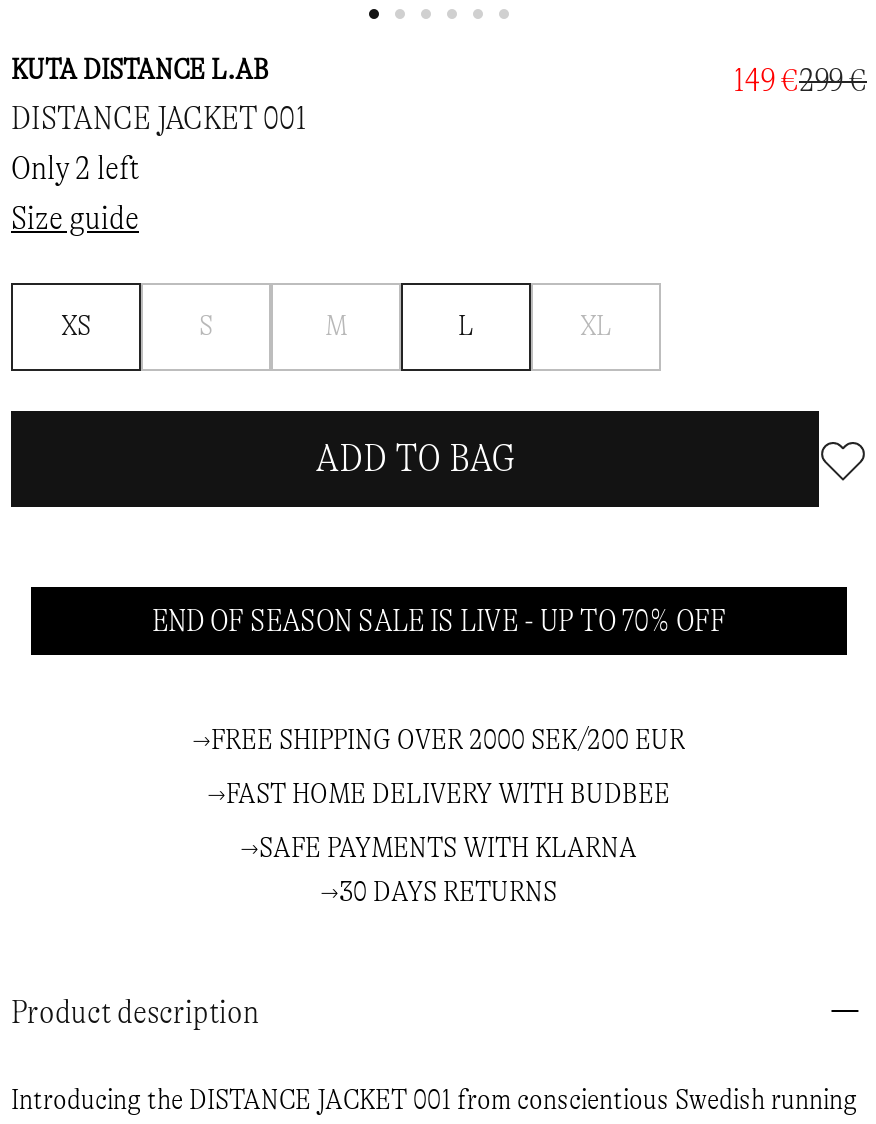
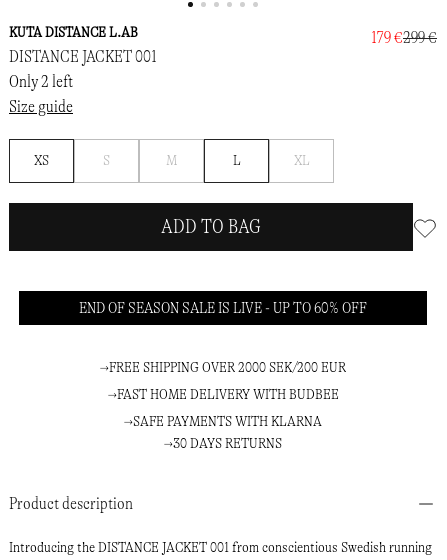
- 149 €299 €
+ 179 €299 €

- END OF SEASON SALE IS LIVE - UP TO 70% OFF
+ END OF SEASON SALE IS LIVE - UP TO 60% OFF
